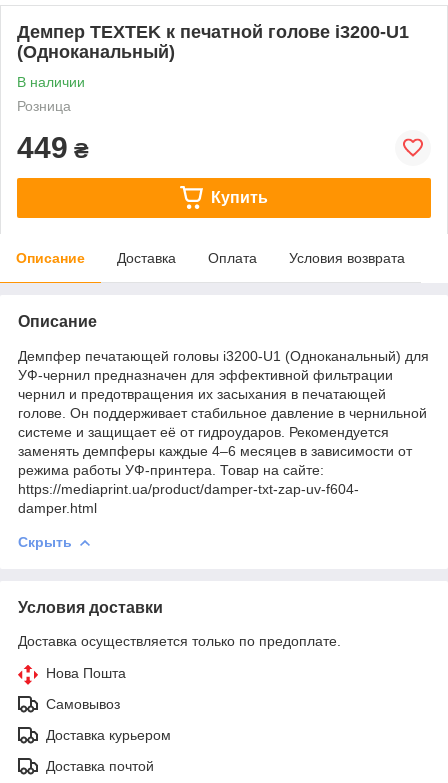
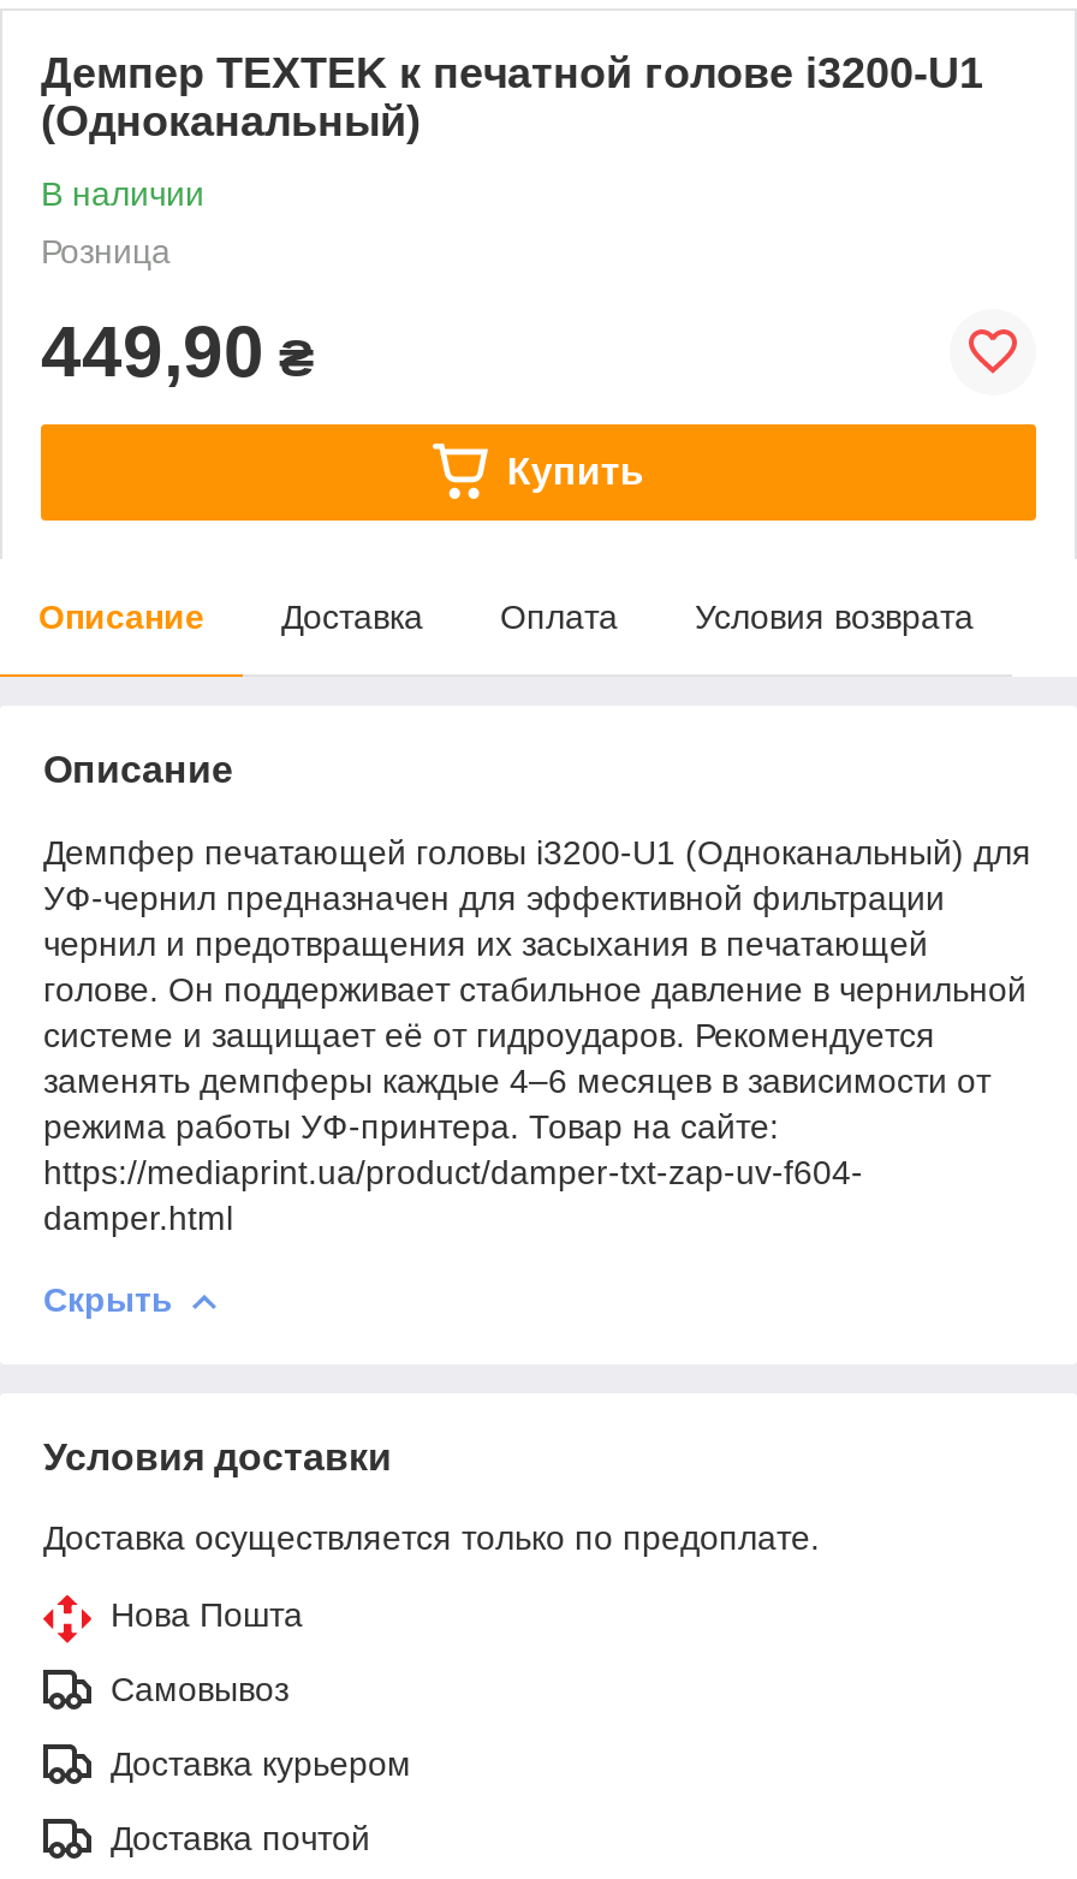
- 449 ₴
+ 449,90 ₴
